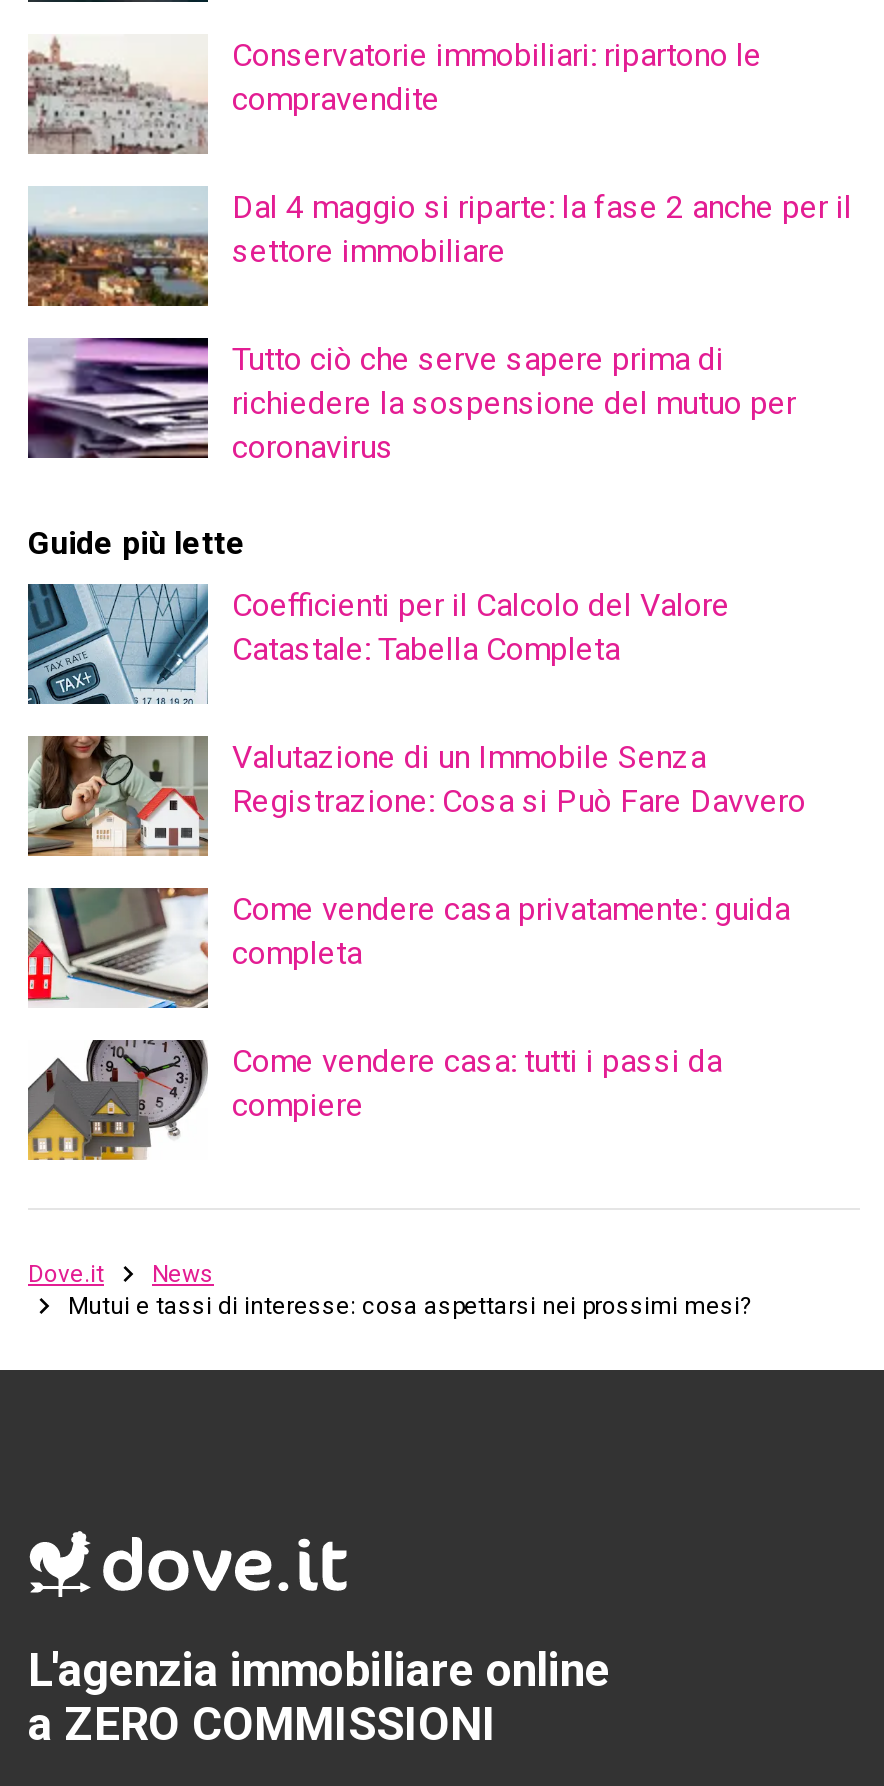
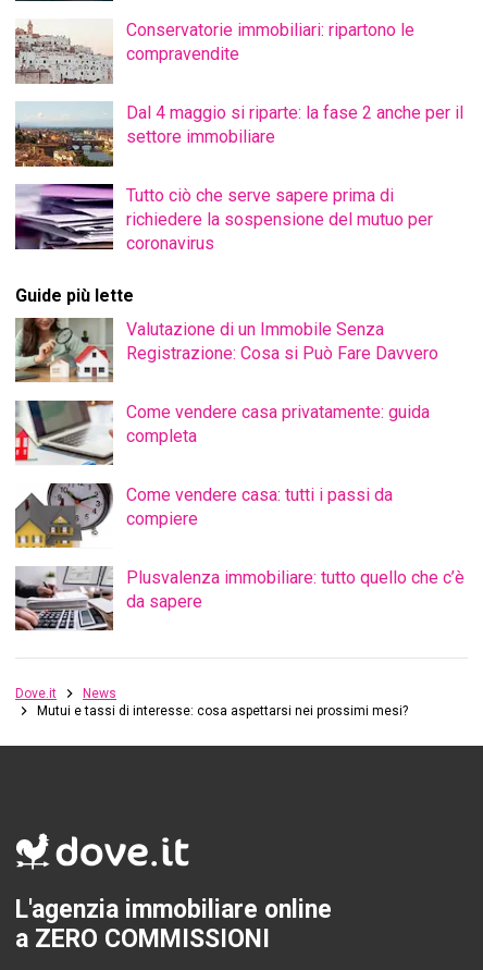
- [image]
- Coefficienti per il Calcolo del Valore
- Catastale: Tabella Completa

moved up: [image] | Valutazione di un Immobile Senza | Registrazione: Cosa si Può Fare Davvero | Come vendere casa privatamente: guida | completa | Come vendere casa: tutti i passi da | compiere

+ [image]
+ Plusvalenza immobiliare: tutto quello che c’è
+ da sapere
